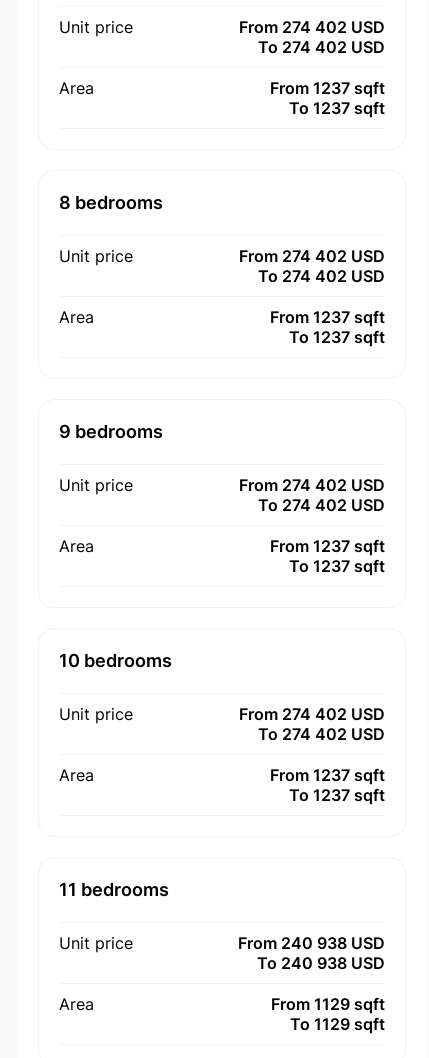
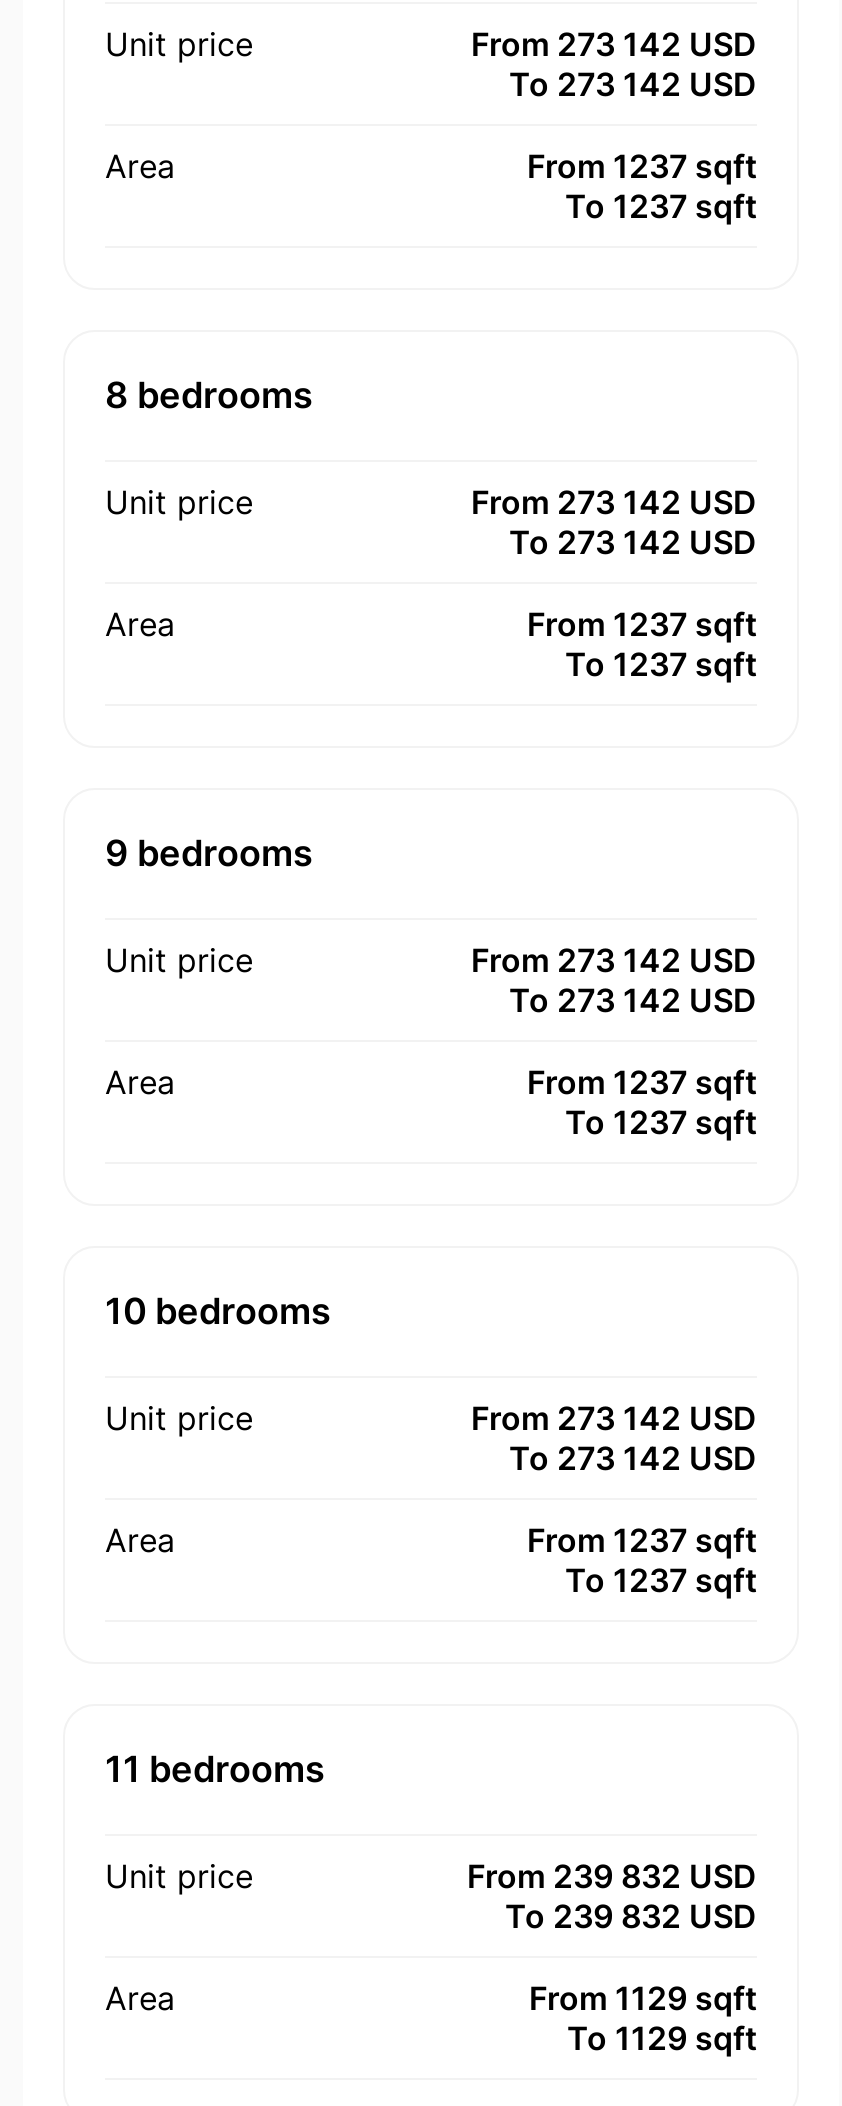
- From 274 402 USD
+ From 273 142 USD

- To 274 402 USD
+ To 273 142 USD

- From 274 402 USD
+ From 273 142 USD

- To 274 402 USD
+ To 273 142 USD

- From 274 402 USD
+ From 273 142 USD

- To 274 402 USD
+ To 273 142 USD

- From 274 402 USD
+ From 273 142 USD

- To 274 402 USD
+ To 273 142 USD

- From 240 938 USD
+ From 239 832 USD

- To 240 938 USD
+ To 239 832 USD
